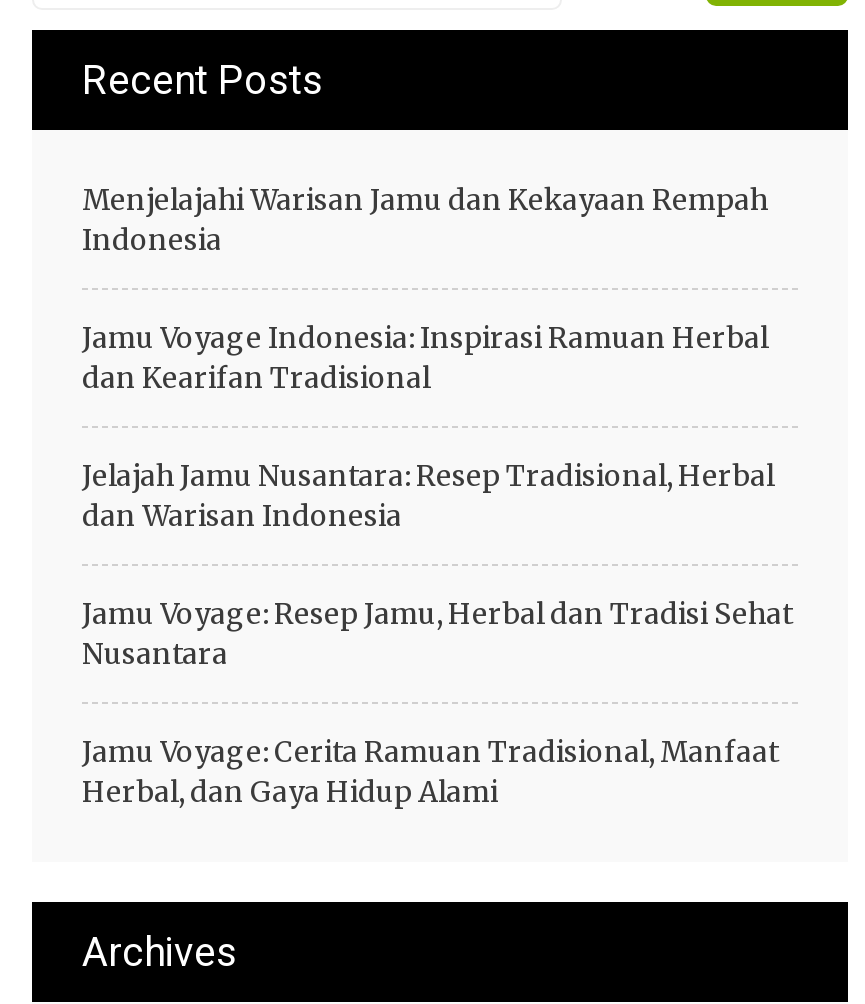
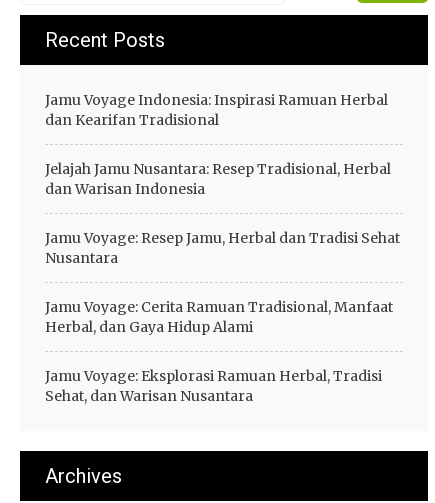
- Menjelajahi Warisan Jamu dan Kekayaan Rempah
- Indonesia

moved up: Jamu Voyage Indonesia: Inspirasi Ramuan Herbal | dan Kearifan Tradisional | Jelajah Jamu Nusantara: Resep Tradisional, Herbal | dan Warisan Indonesia | Jamu Voyage: Resep Jamu, Herbal dan Tradisi Sehat | Nusantara | Jamu Voyage: Cerita Ramuan Tradisional, Manfaat | Herbal, dan Gaya Hidup Alami

+ Jamu Voyage: Eksplorasi Ramuan Herbal, Tradisi
+ Sehat, dan Warisan Nusantara
